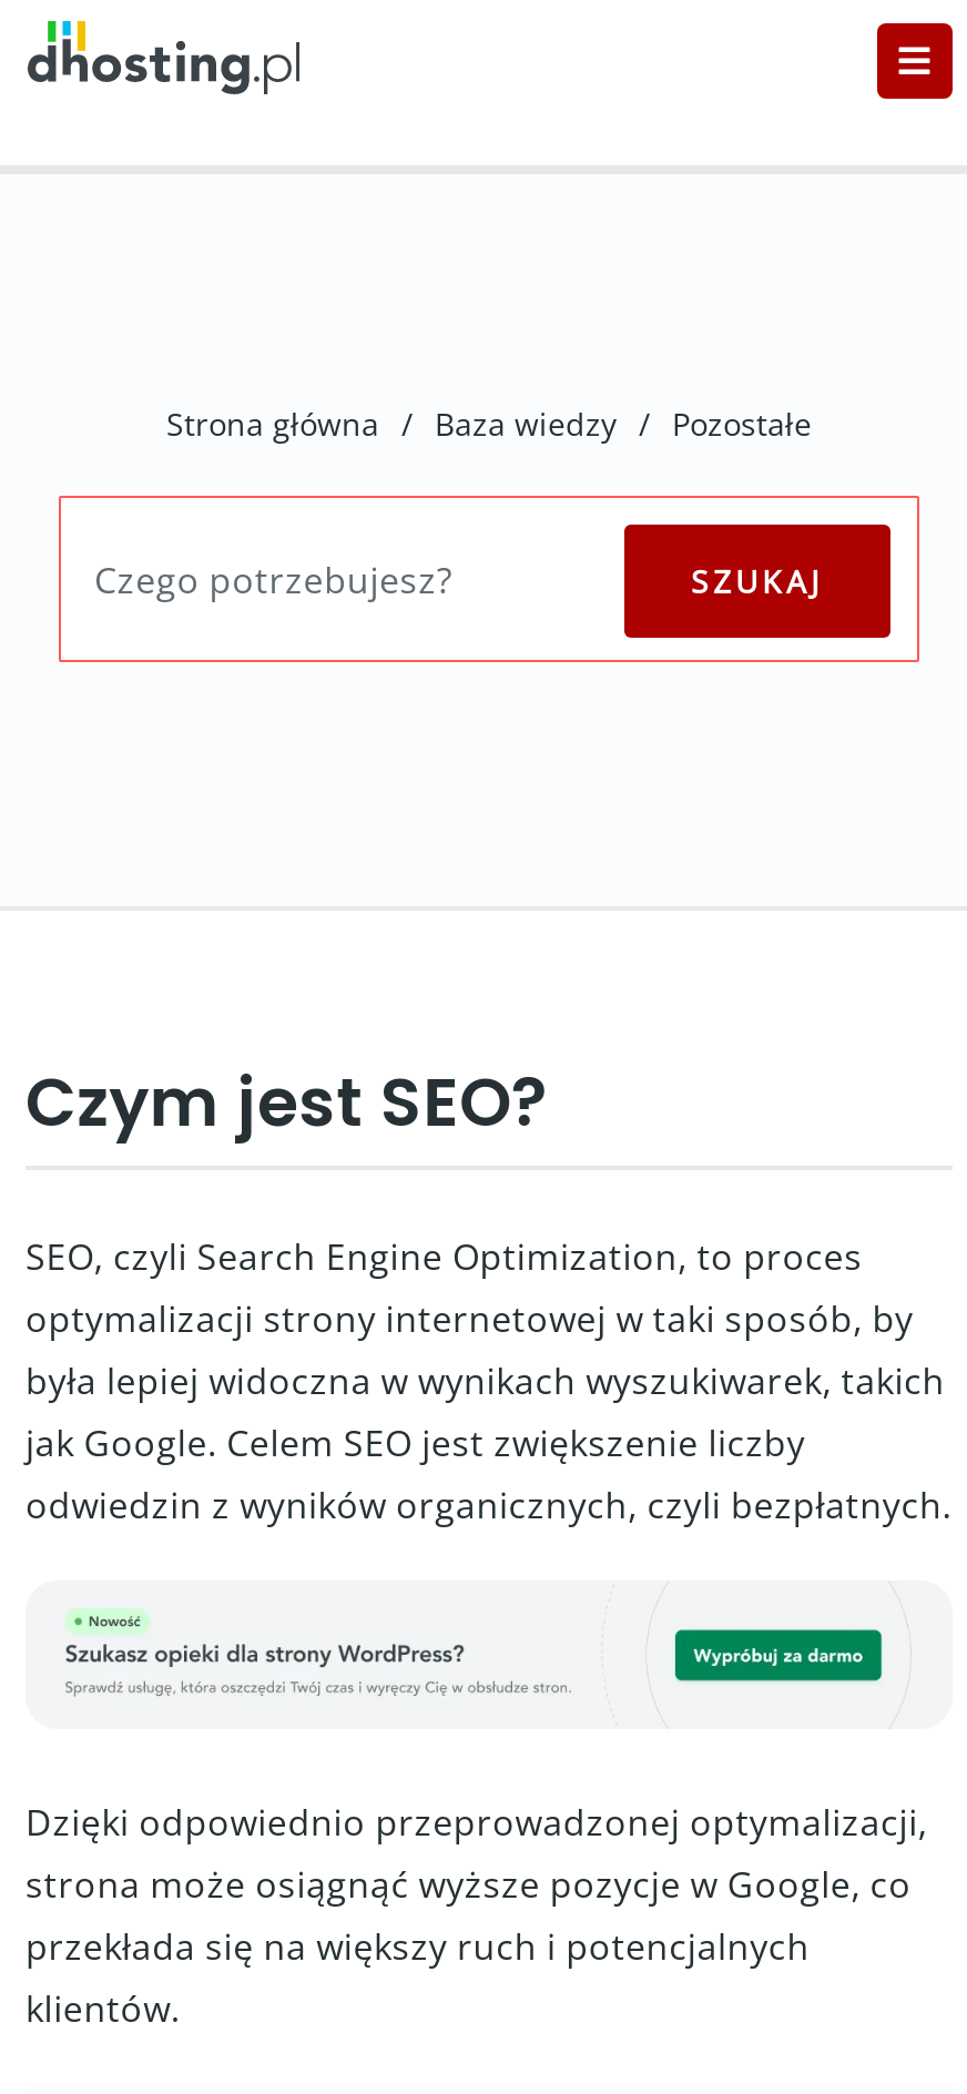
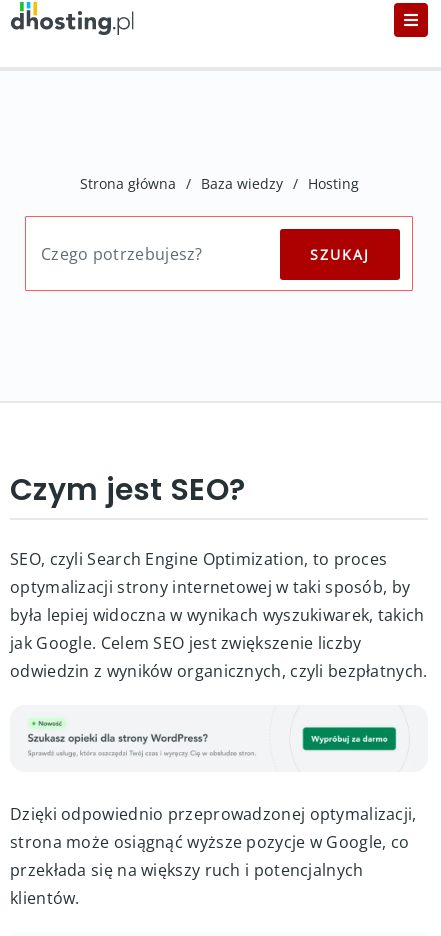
- Strona główna / Baza wiedzy / Pozostałe
+ Strona główna / Baza wiedzy / Hosting
